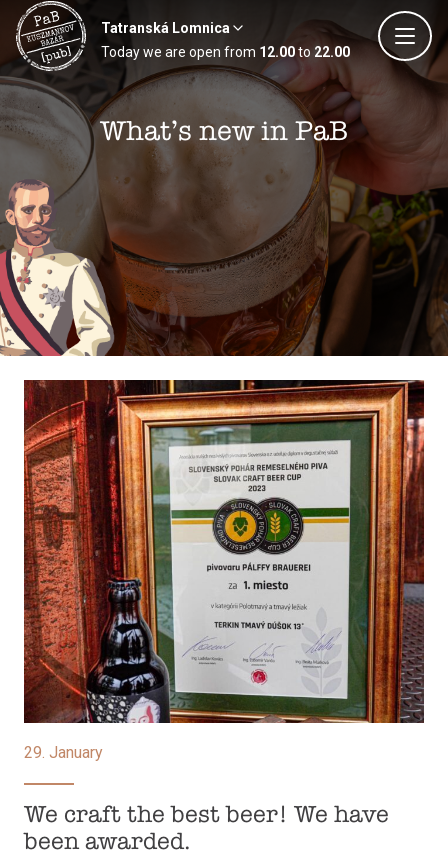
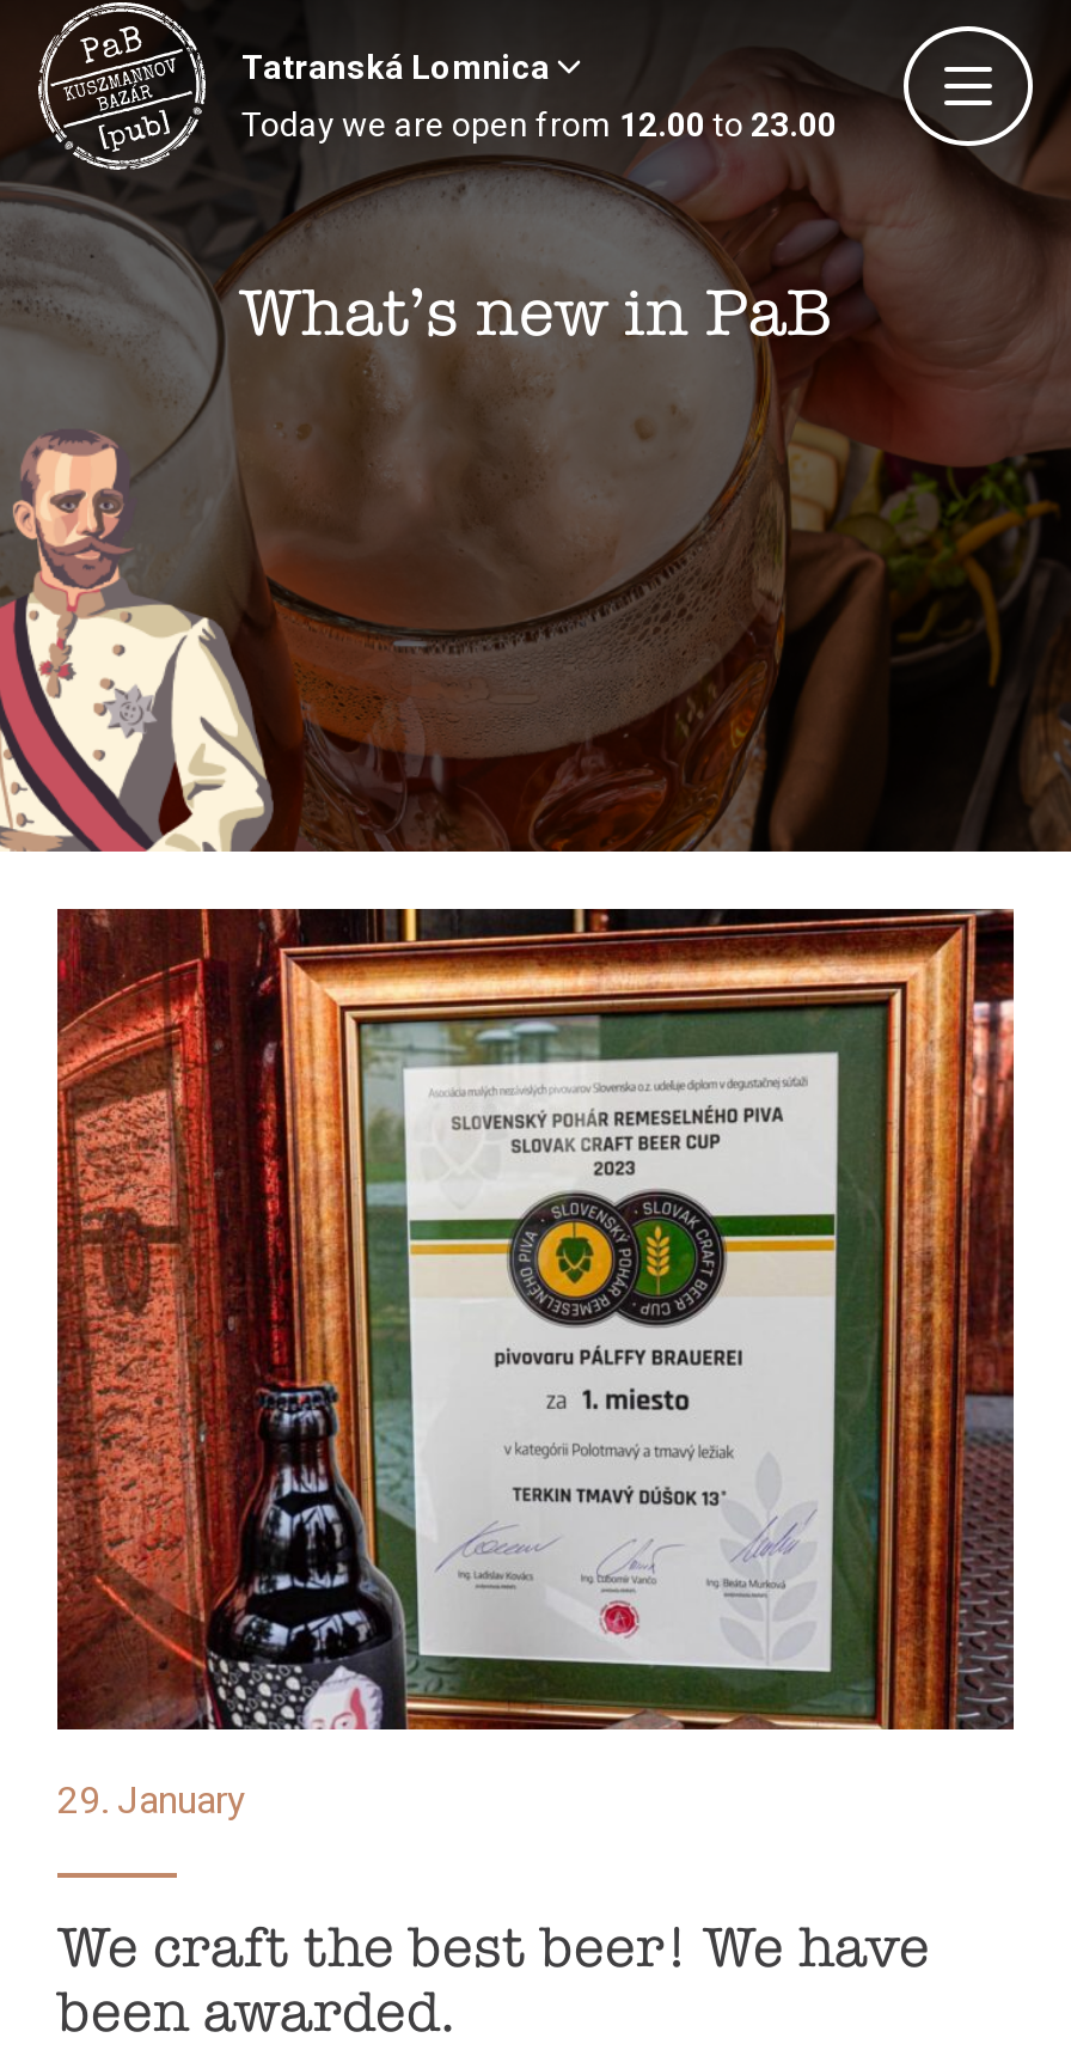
- Today we are open from 12.00 to 22.00
+ Today we are open from 12.00 to 23.00
